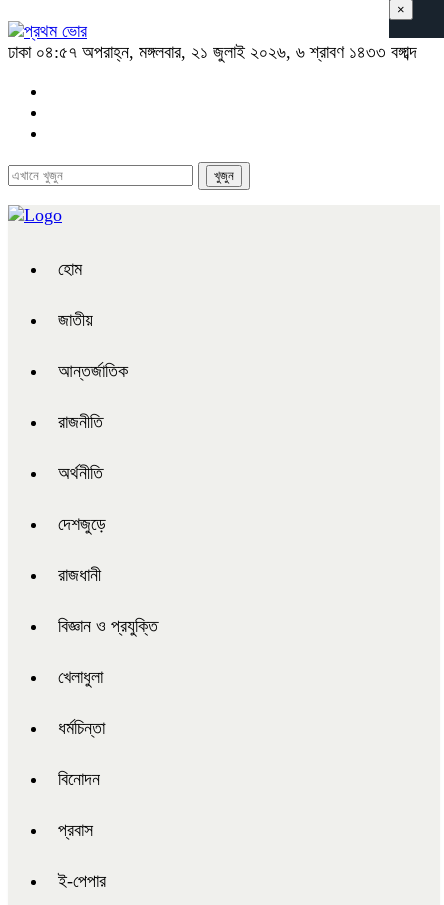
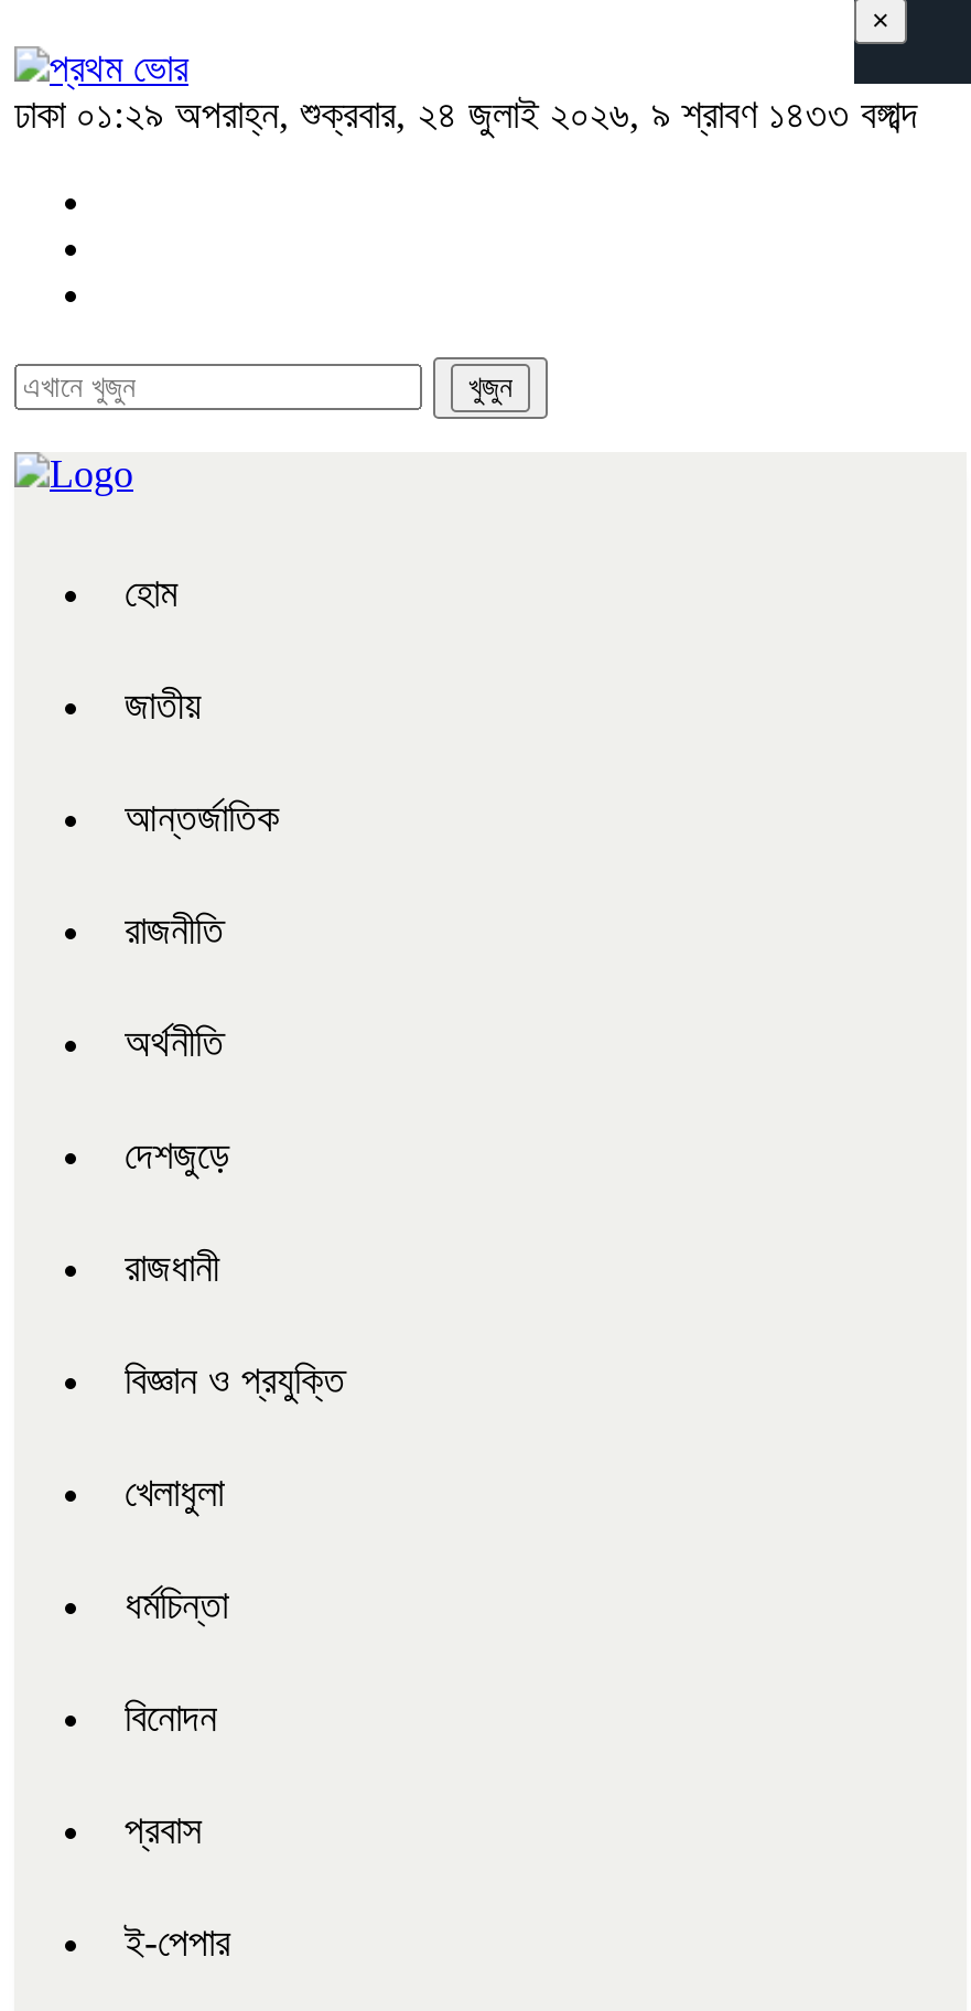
- ঢাকা ০৪:৫৭ অপরাহ্ন, মঙ্গলবার, ২১ জুলাই ২০২৬, ৬ শ্রাবণ ১৪৩৩ বঙ্গাব্দ
+ ঢাকা ০১:২৯ অপরাহ্ন, শুক্রবার, ২৪ জুলাই ২০২৬, ৯ শ্রাবণ ১৪৩৩ বঙ্গাব্দ
